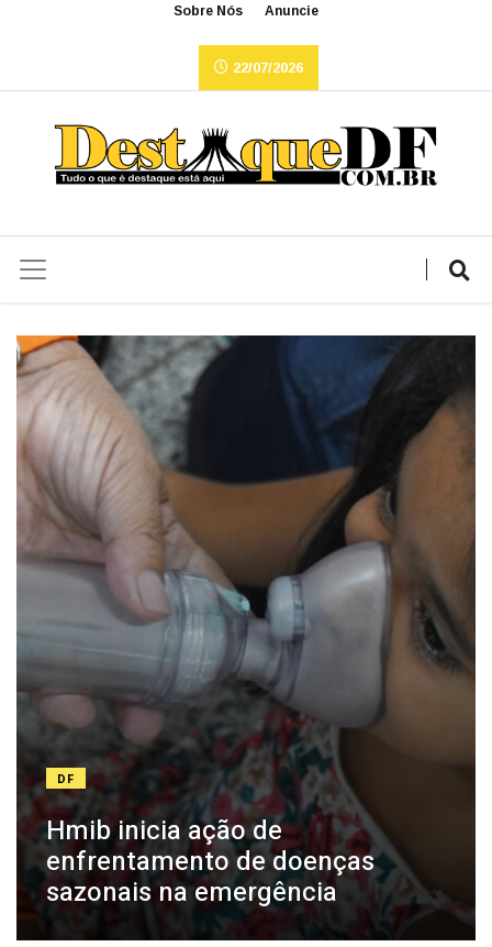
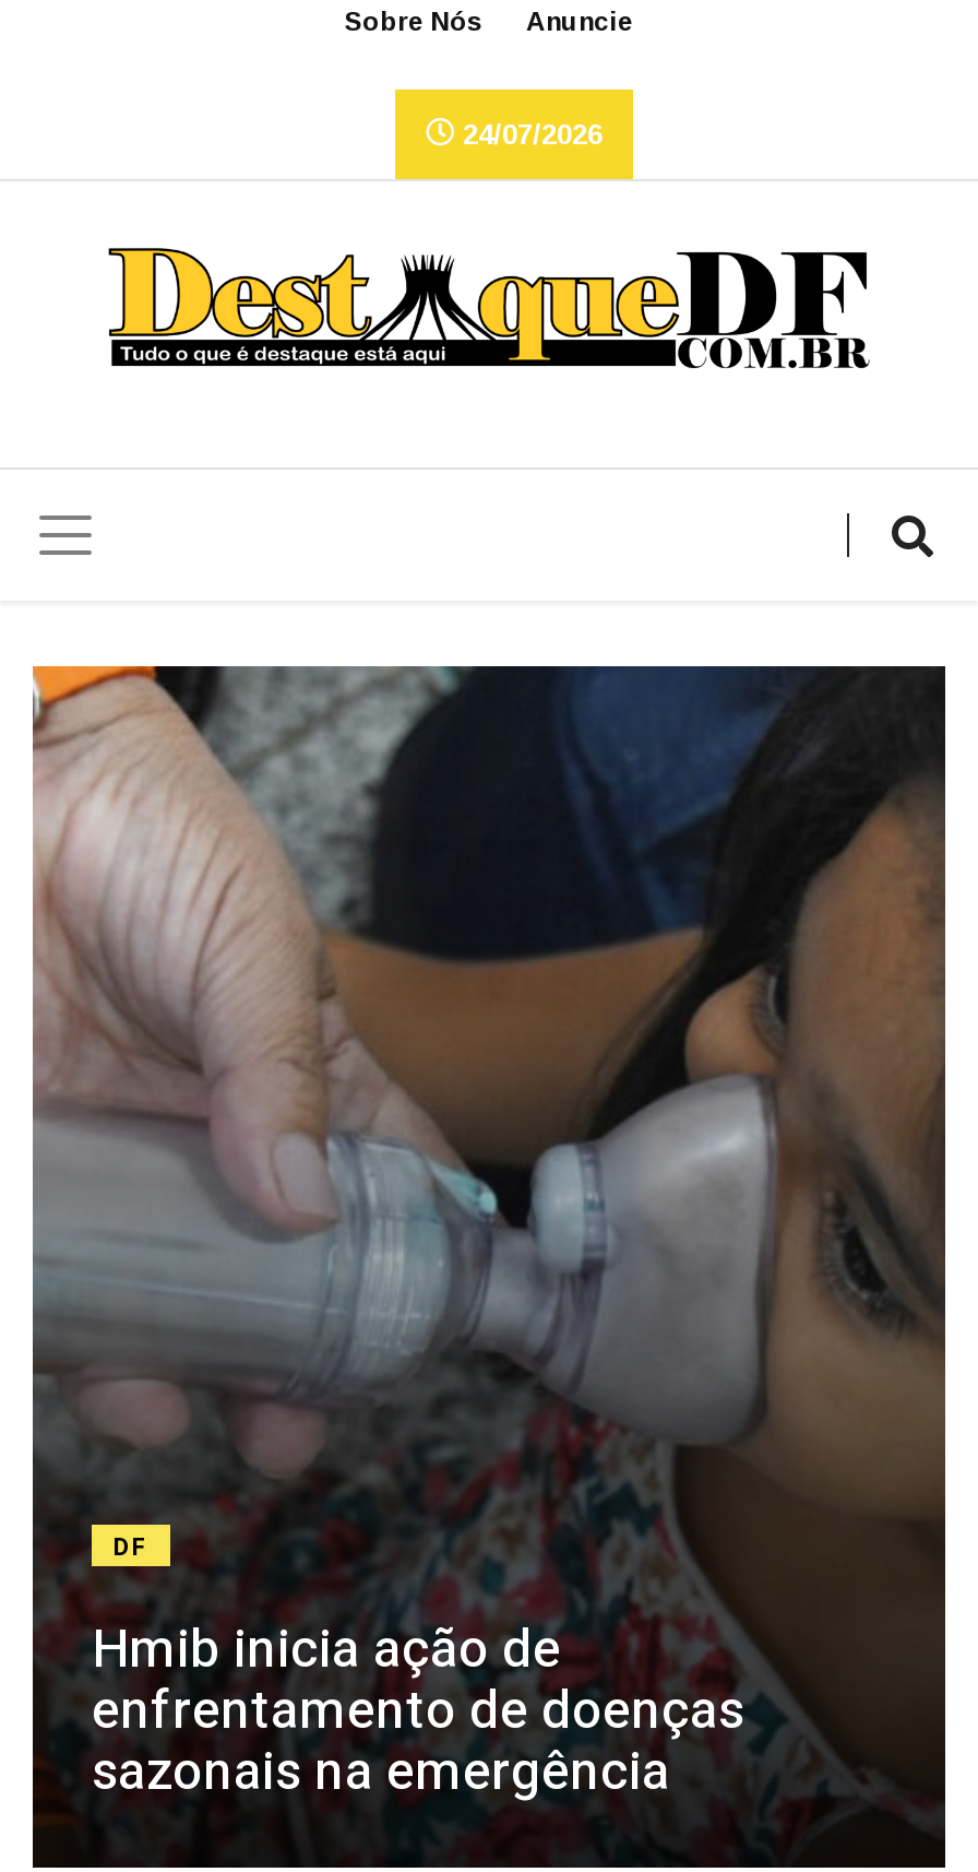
- 22/07/2026
+ 24/07/2026
